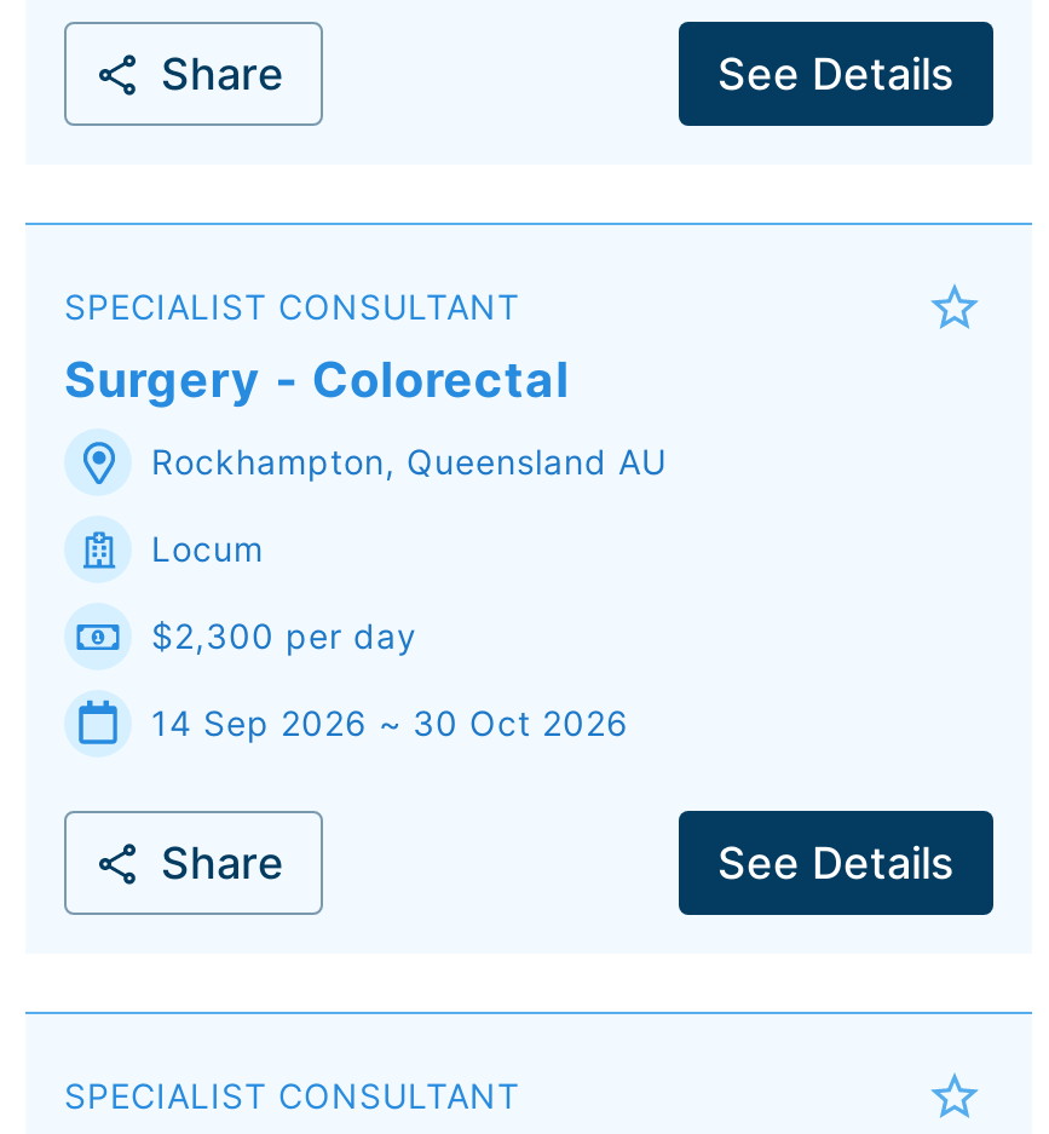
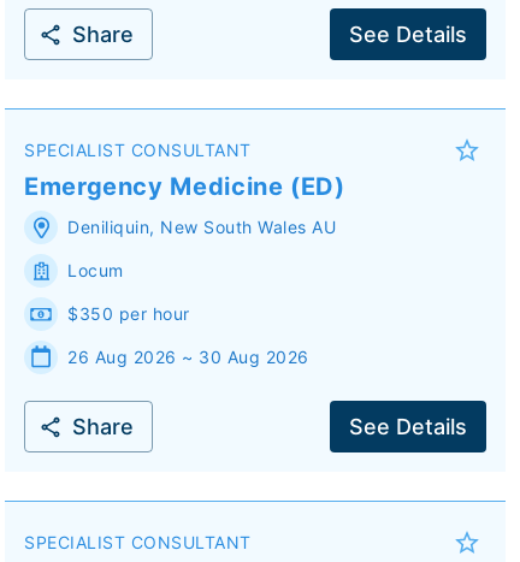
- Surgery - Colorectal
+ Emergency Medicine (ED)

- Rockhampton, Queensland AU
+ Deniliquin, New South Wales AU

- $2,300 per day
+ $350 per hour

- 14 Sep 2026 ~ 30 Oct 2026
+ 26 Aug 2026 ~ 30 Aug 2026
